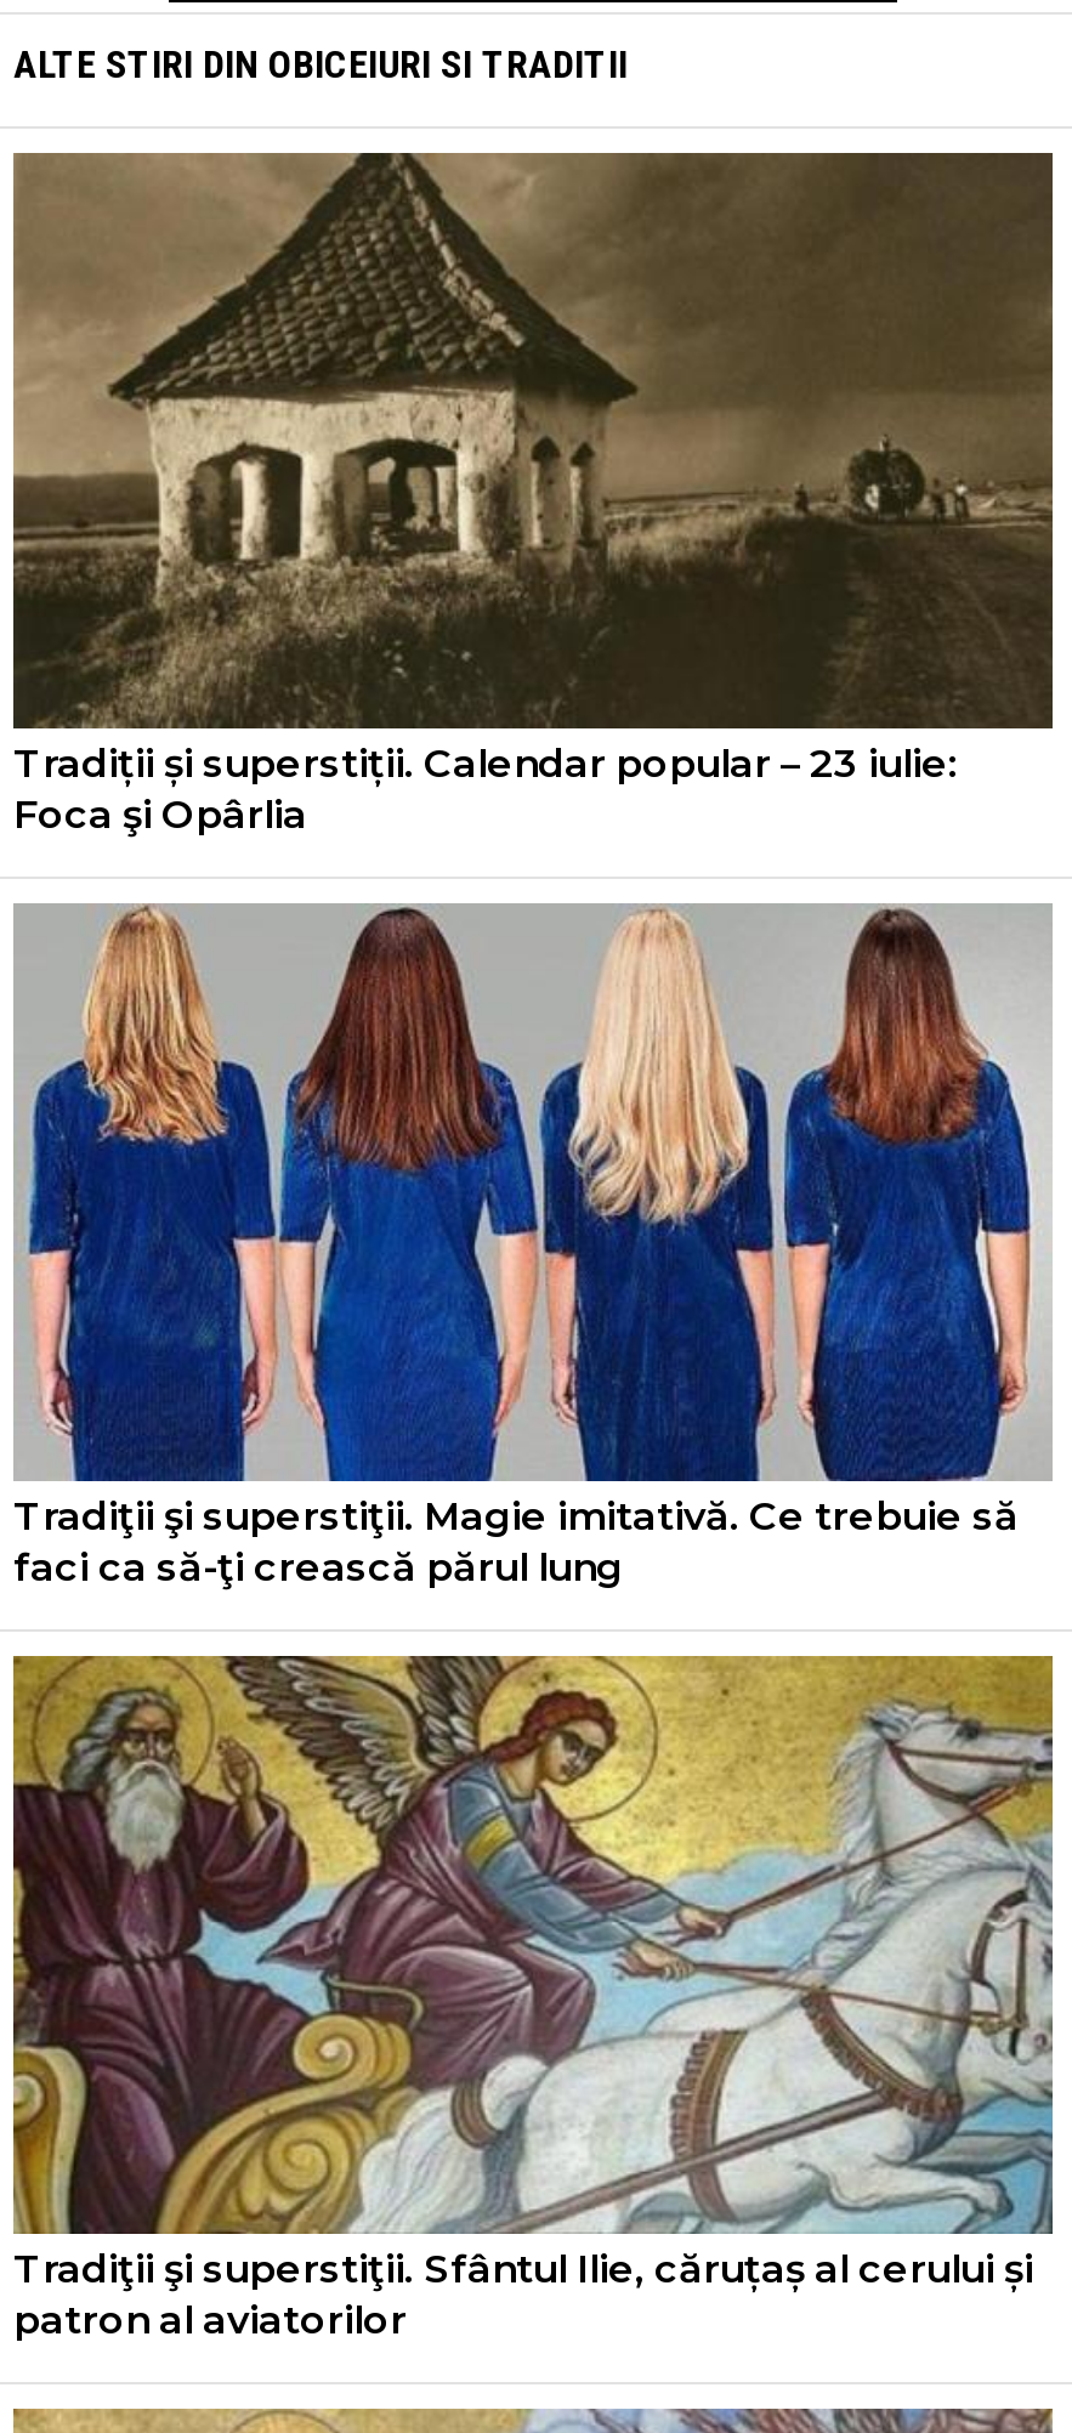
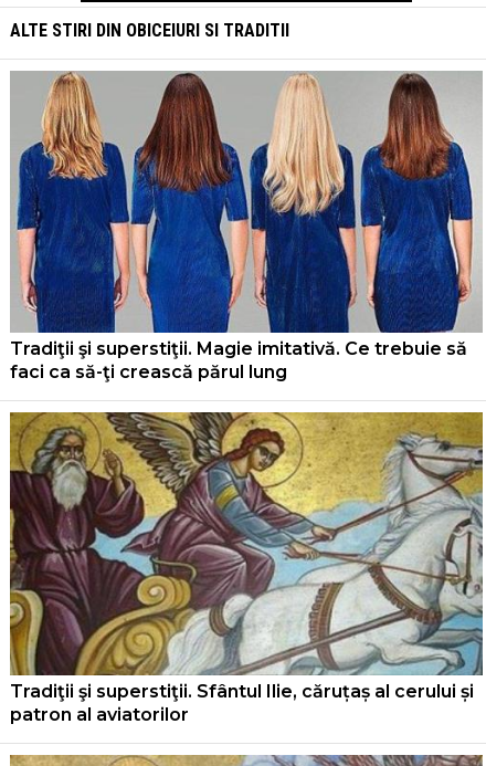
- [image]
- Tradiții și superstiții. Calendar popular – 23 iulie:
- Foca şi Opârlia
